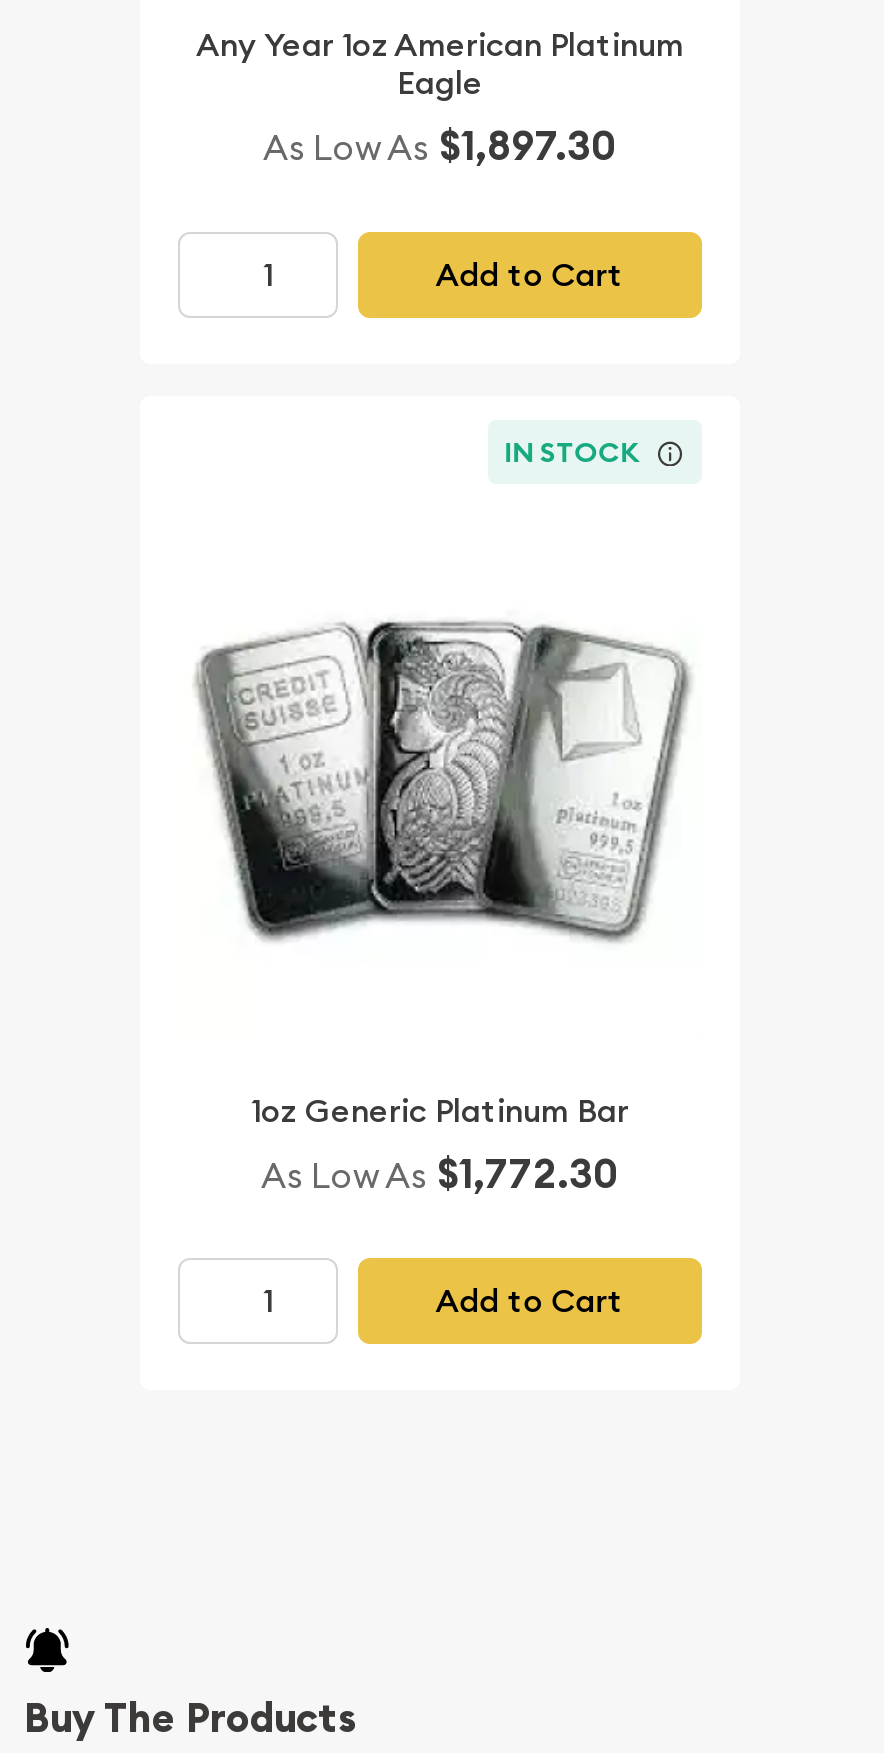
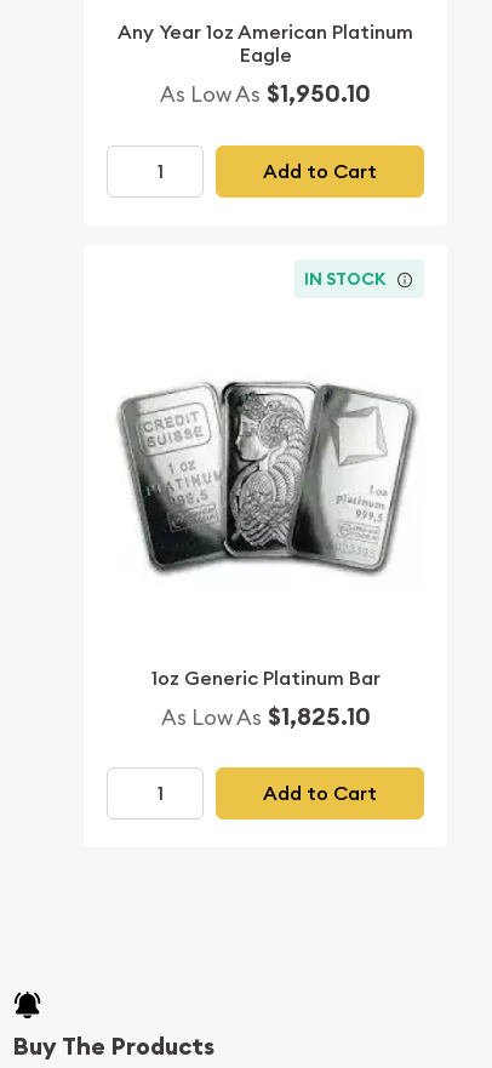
- As Low As $1,897.30
+ As Low As $1,950.10

- As Low As $1,772.30
+ As Low As $1,825.10
